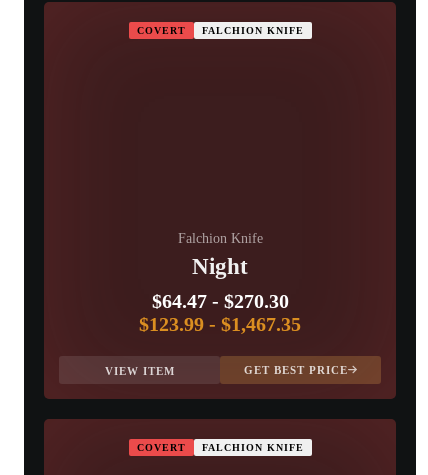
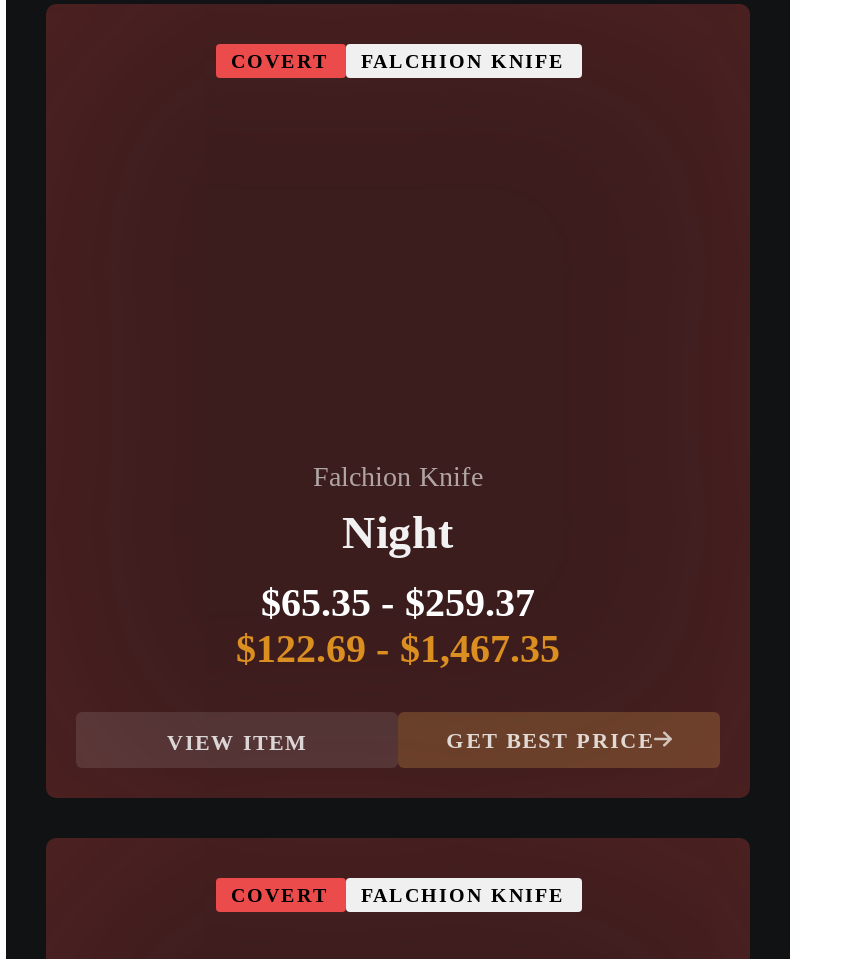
- $64.47 - $270.30
+ $65.35 - $259.37

- $123.99 - $1,467.35
+ $122.69 - $1,467.35
